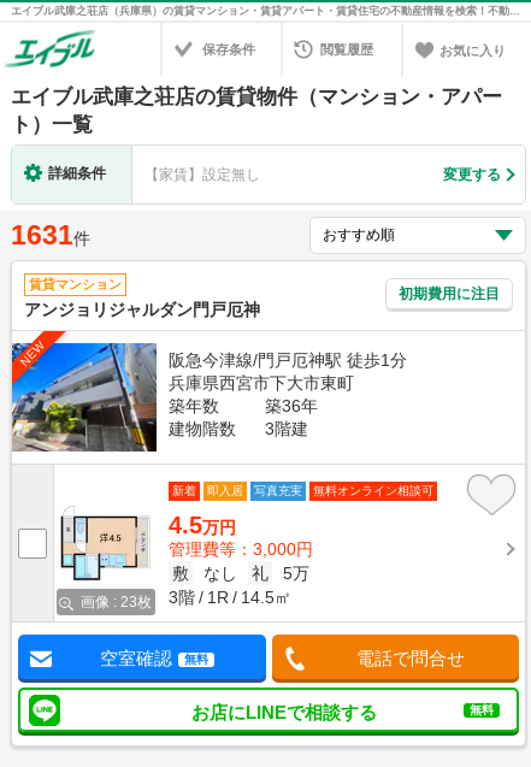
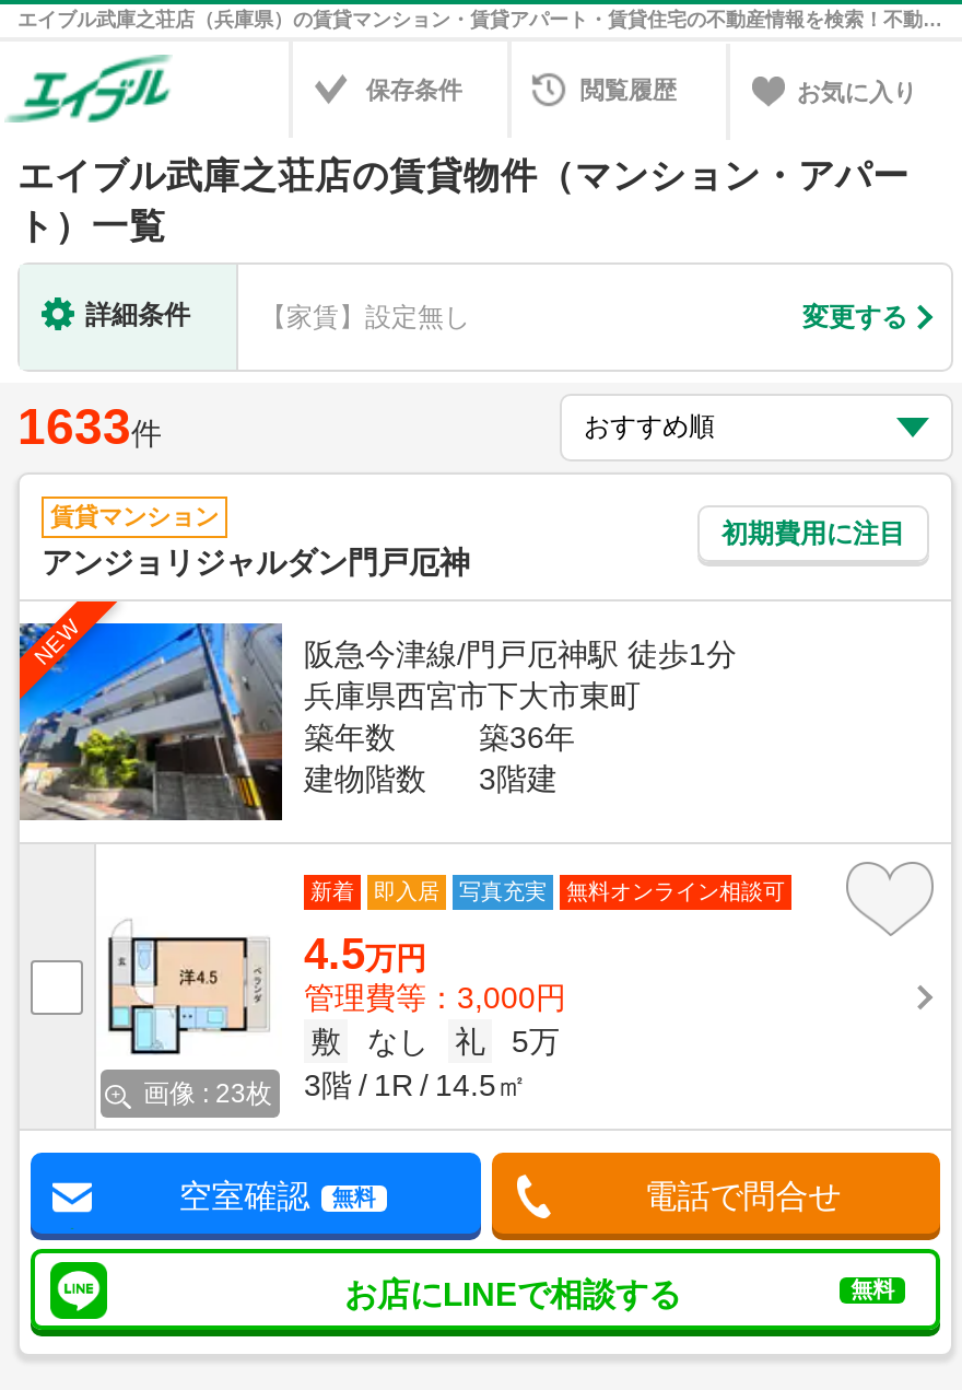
- 1631件
+ 1633件
